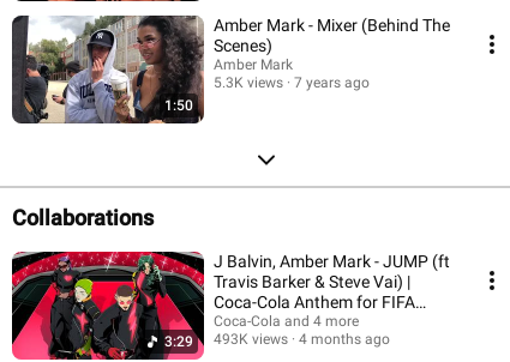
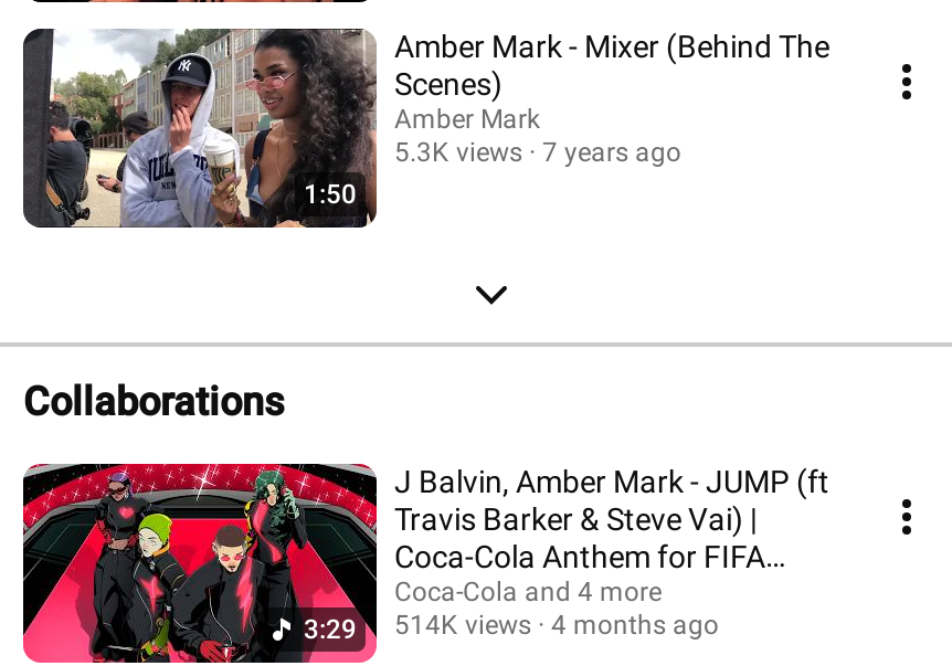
- 3:29 493K views 4 months ago
+ 3:29 514K views 4 months ago
